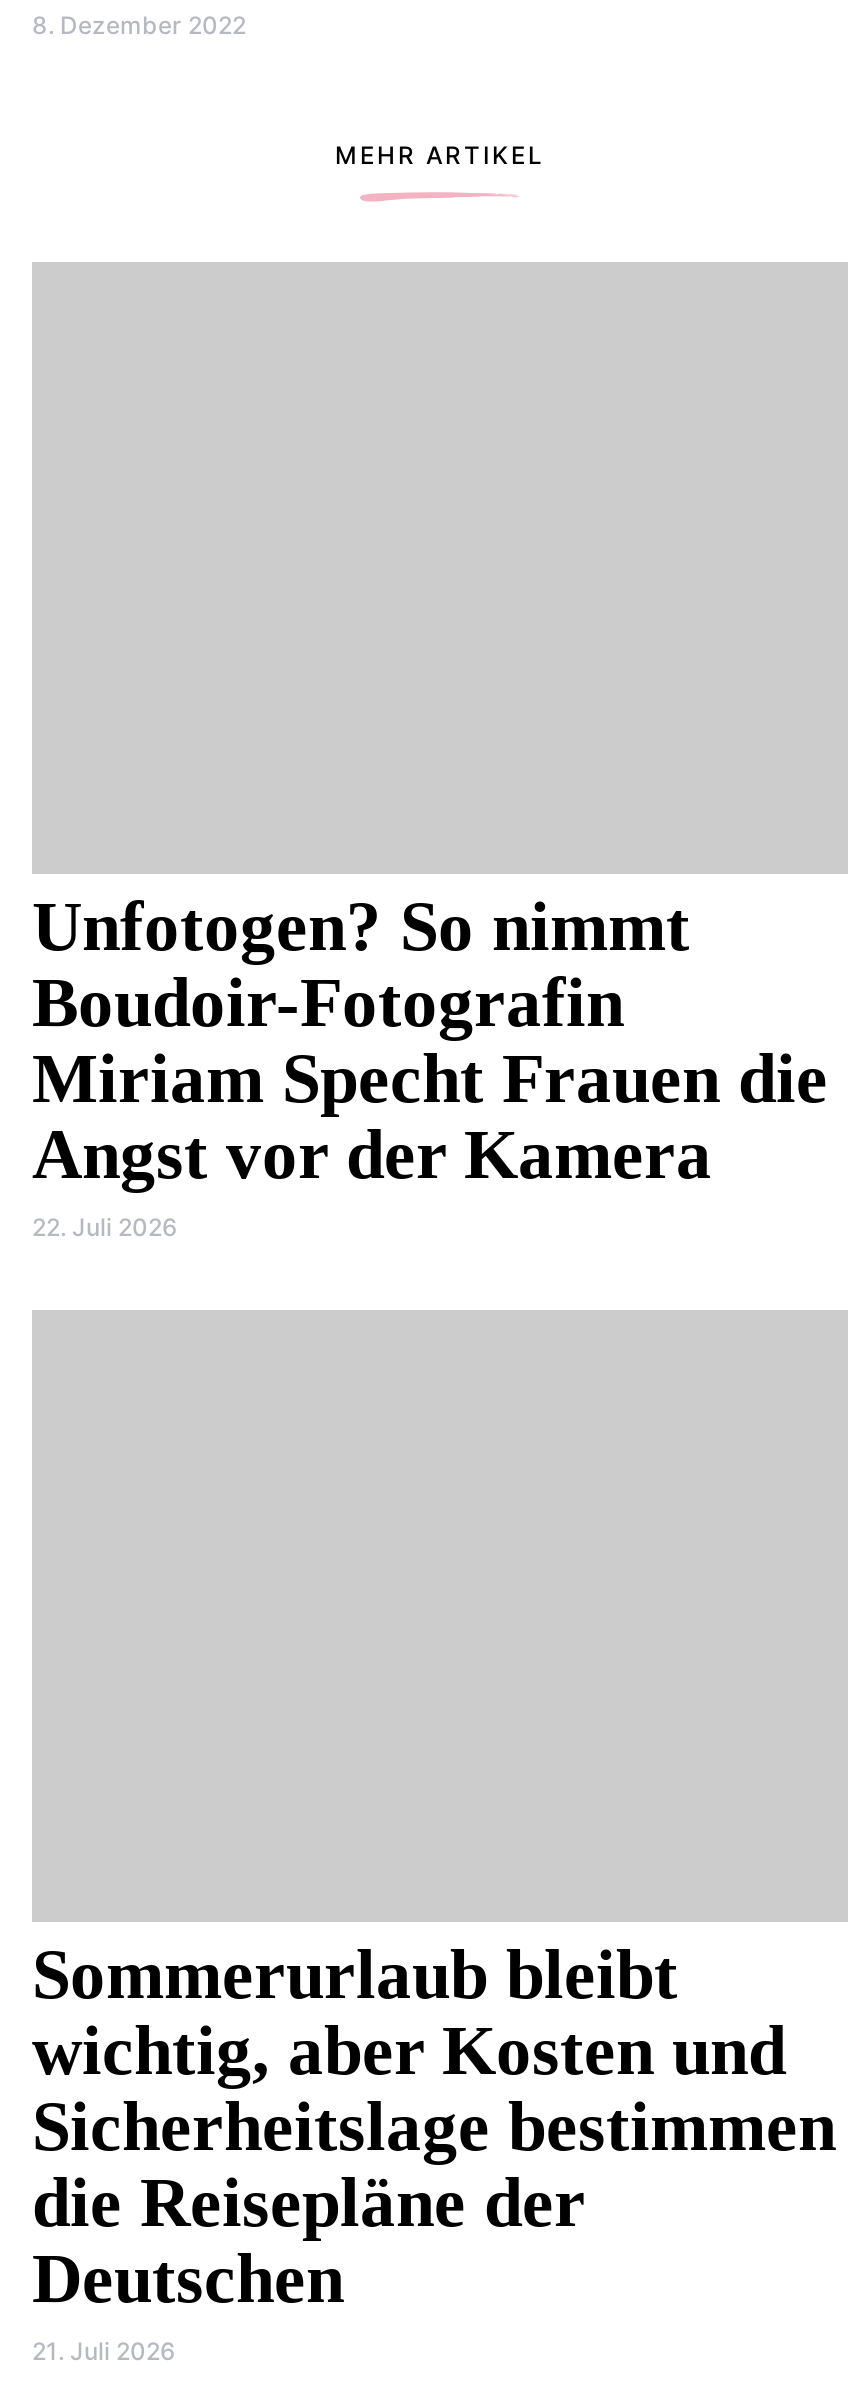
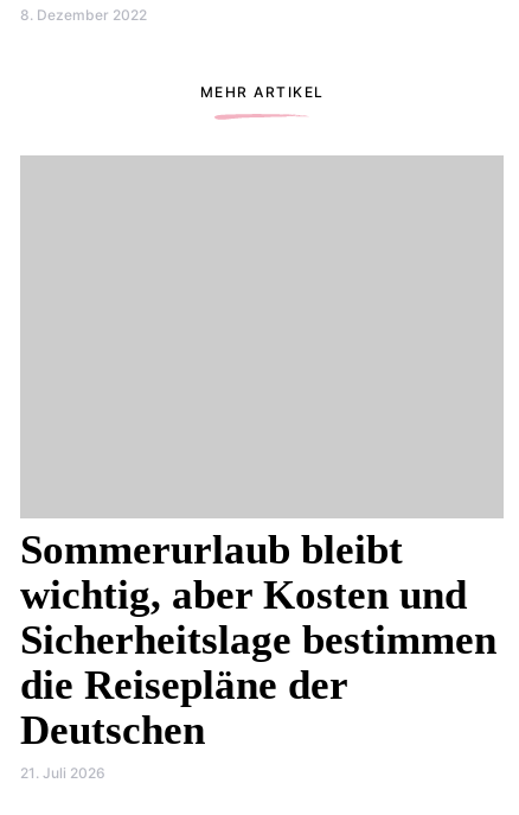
- Unfotogen? So nimmt
- Boudoir-Fotografin
- Miriam Specht Frauen die
- Angst vor der Kamera
- 22. Juli 2026
